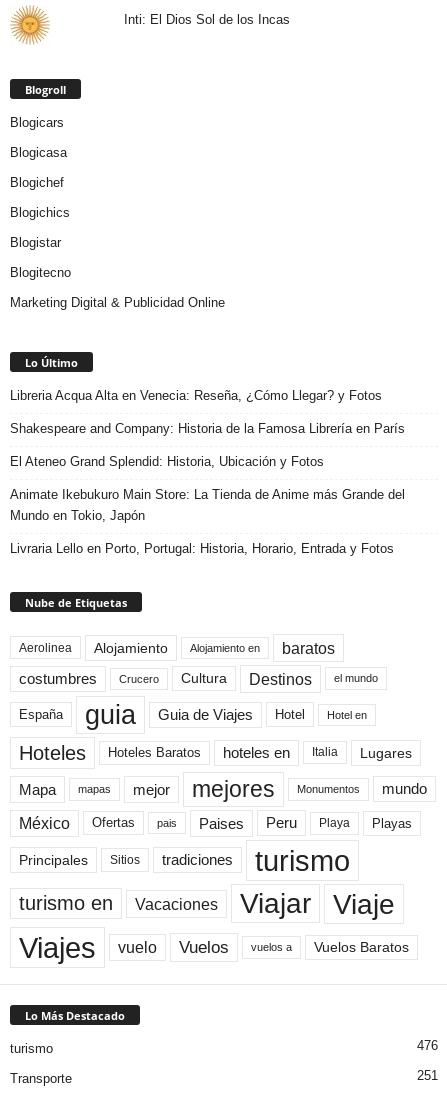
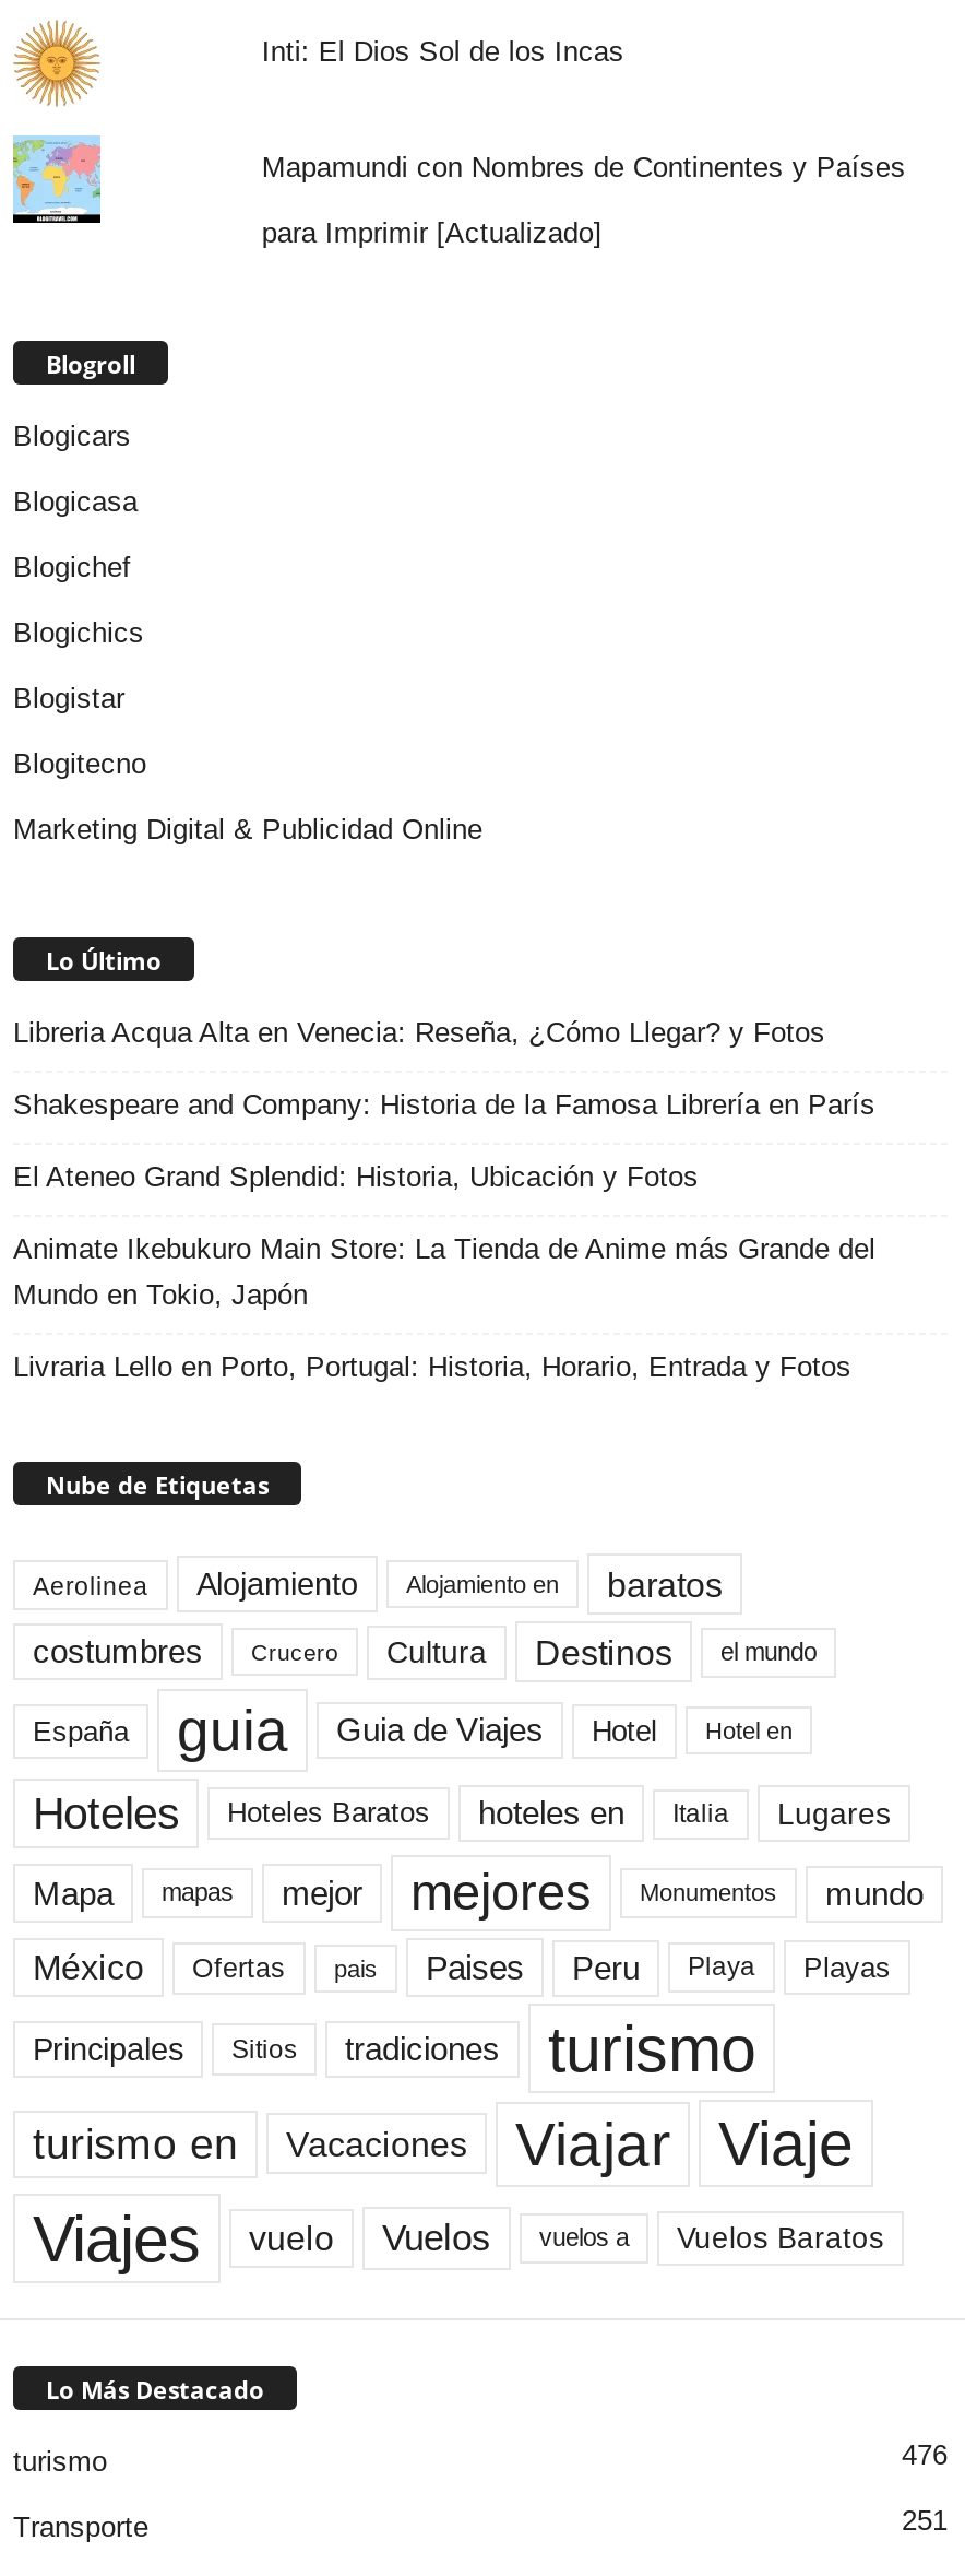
+ [image]

+ Mapamundi con Nombres de Continentes y Países
+ para Imprimir [Actualizado]
